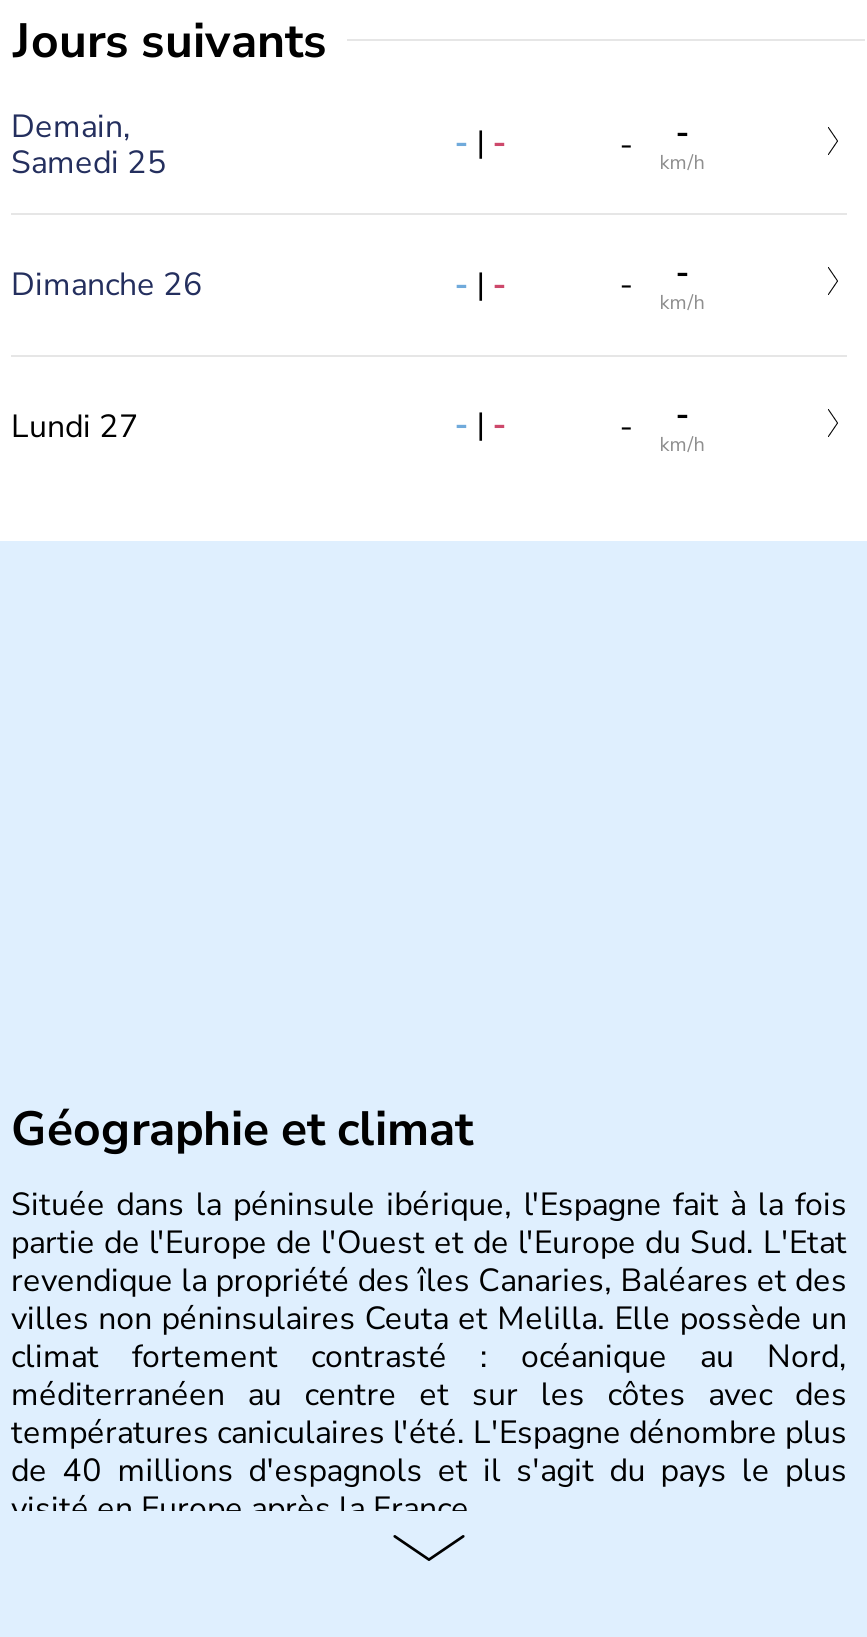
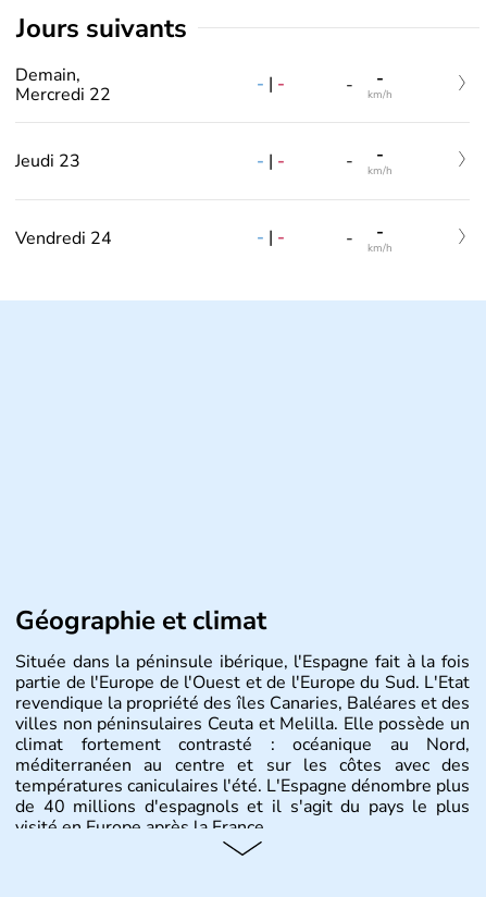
- Samedi 25
+ Mercredi 22

- Dimanche 26
+ Jeudi 23

- Lundi 27
+ Vendredi 24
